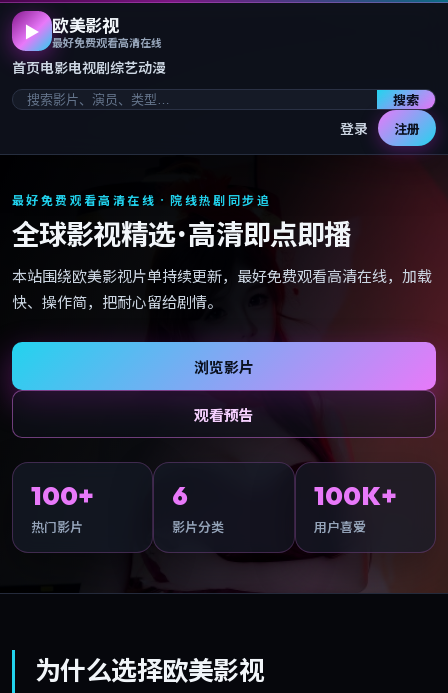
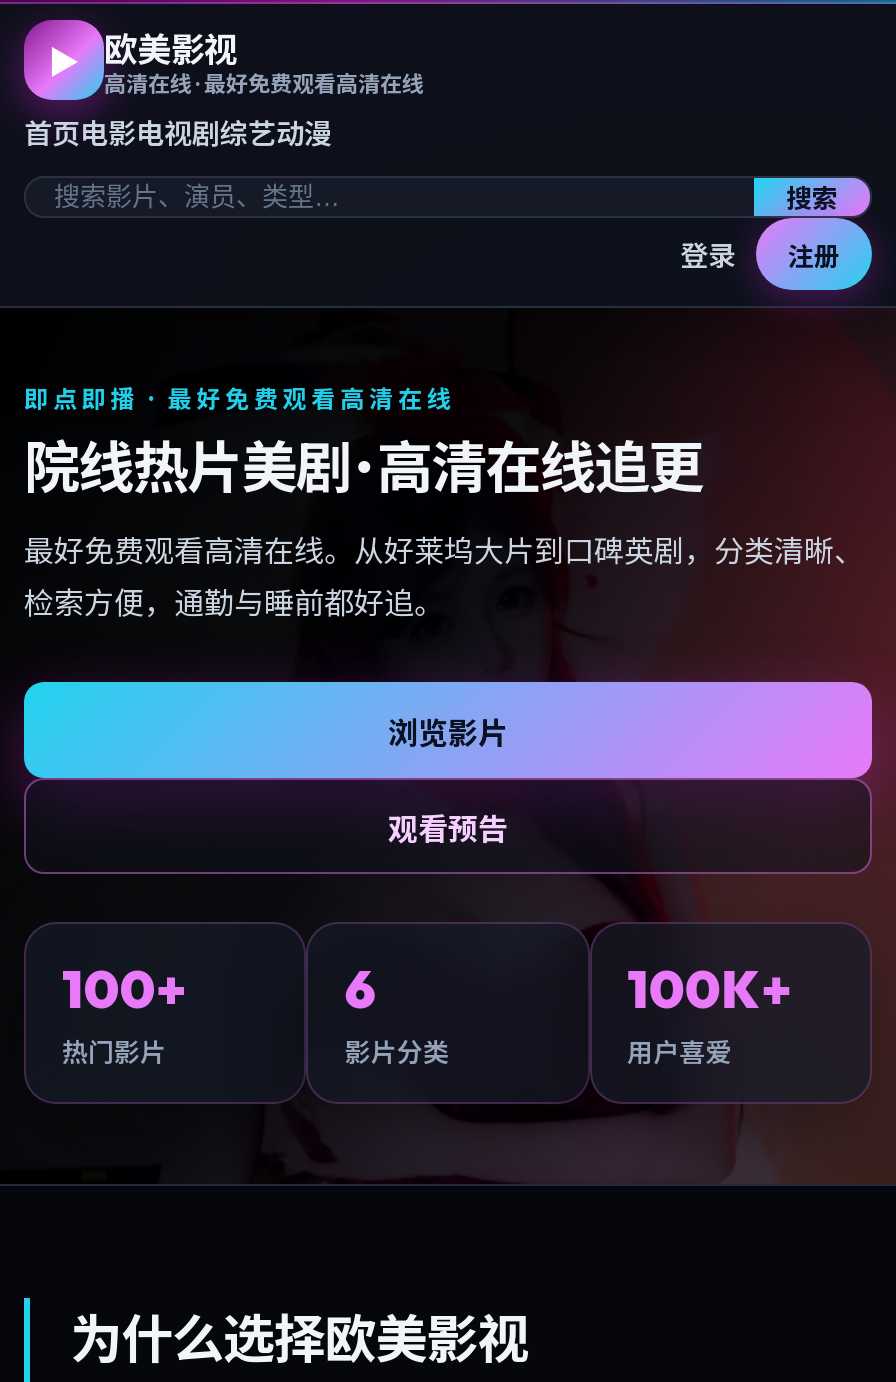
- 最好免费观看高清在线
+ 高清在线 · 最好免费观看高清在线

- 最好免费观看高清在线 · 院线热剧同步追
- 全球影视精选 · 高清即点即播
- 本站围绕欧美影视片单持续更新，最好免费观看高清在线，加载
- 快、操作简，把耐心留给剧情。
+ 即点即播 · 最好免费观看高清在线
+ 院线热片美剧 · 高清在线追更
+ 最好免费观看高清在线。从好莱坞大片到口碑英剧，分类清晰、
+ 检索方便，通勤与睡前都好追。
